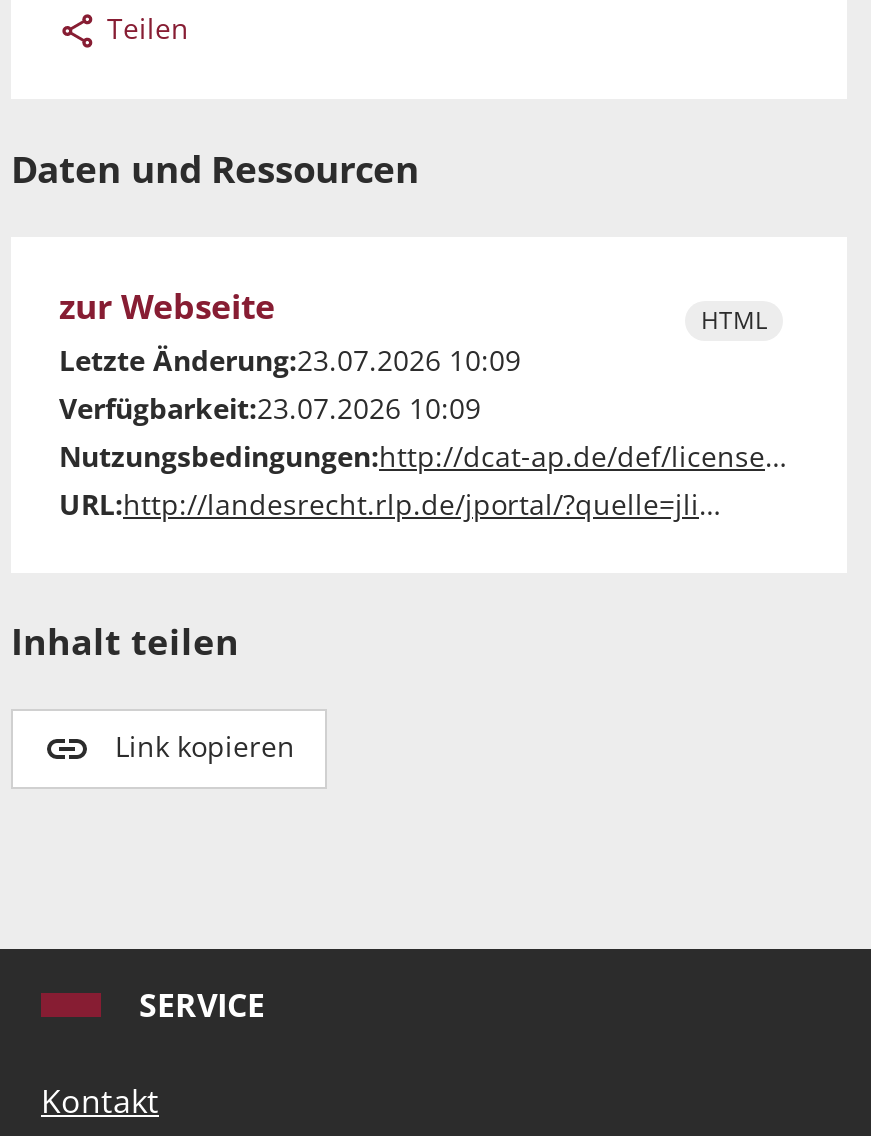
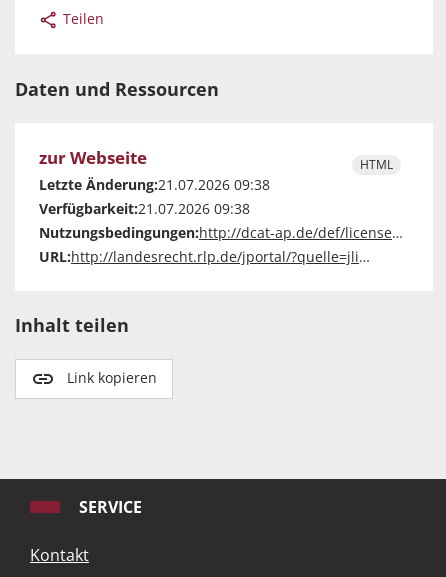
- Letzte Änderung:23.07.2026 10:09
+ Letzte Änderung:21.07.2026 09:38

- Verfügbarkeit:23.07.2026 10:09
+ Verfügbarkeit:21.07.2026 09:38
